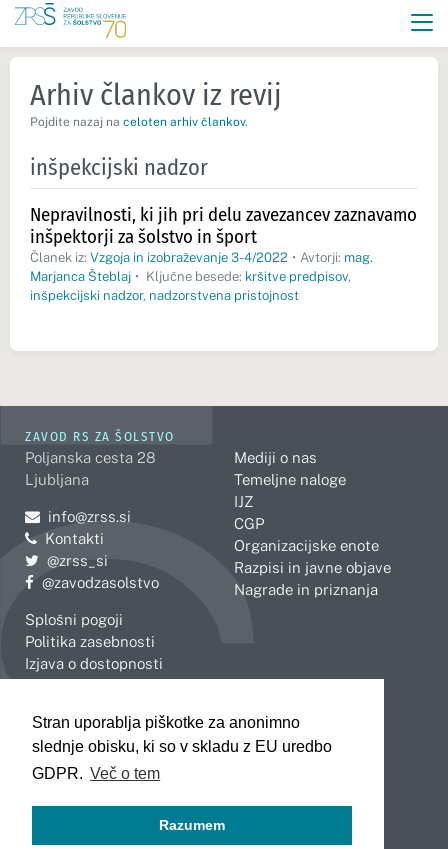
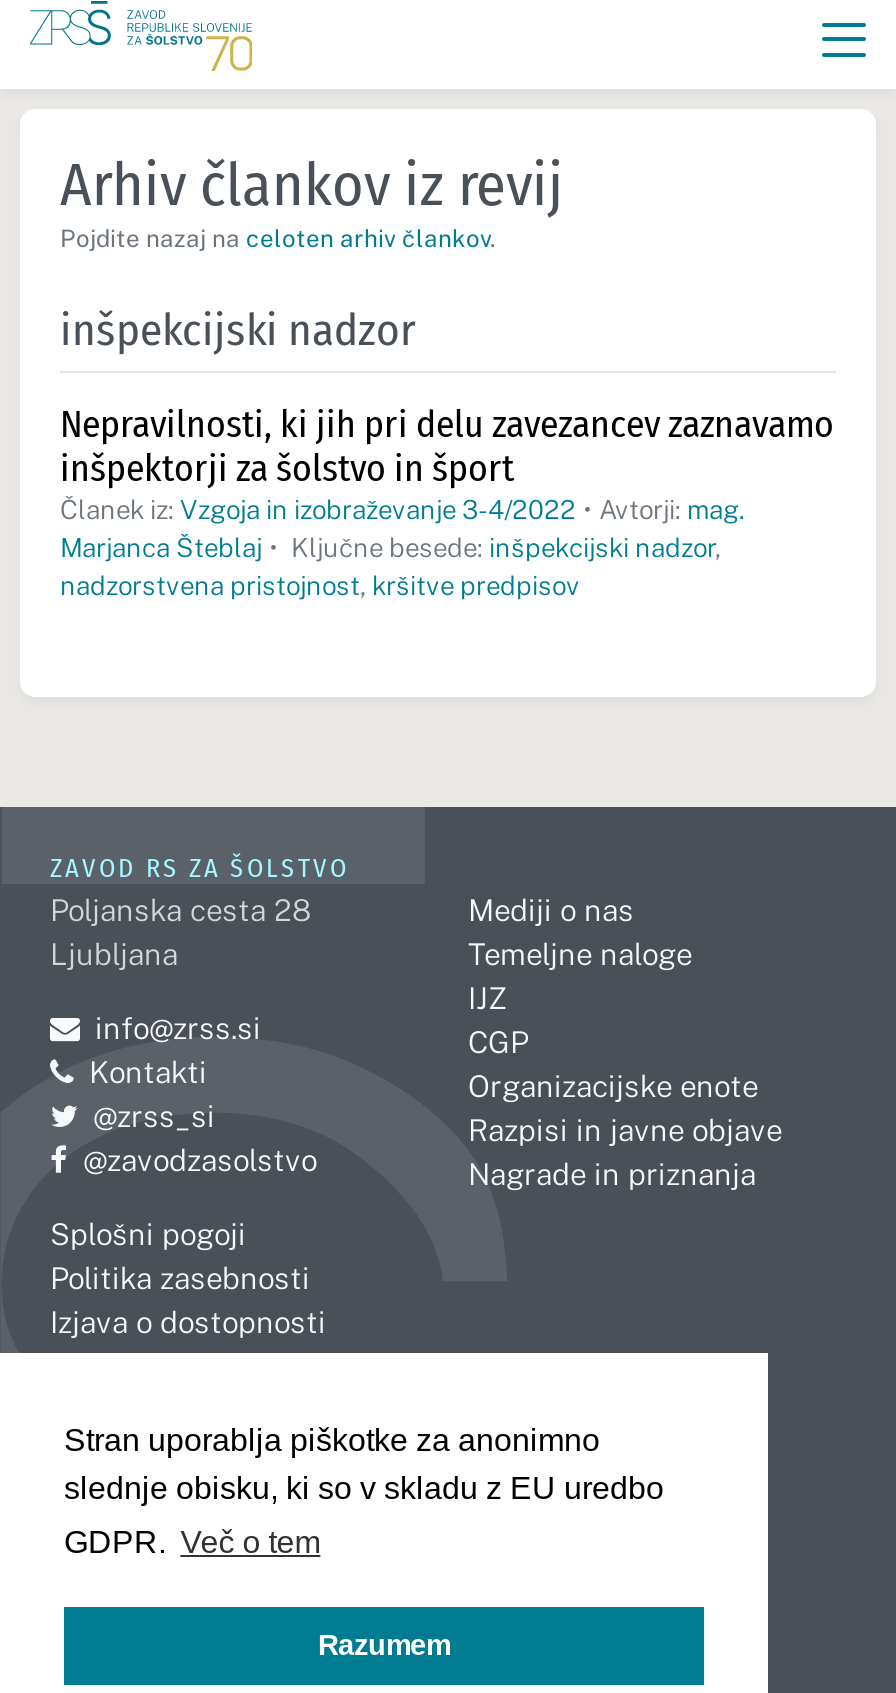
- Marjanca Šteblaj • Ključne besede: kršitve predpisov,
- inšpekcijski nadzor, nadzorstvena pristojnost
+ Marjanca Šteblaj • Ključne besede: inšpekcijski nadzor,
+ nadzorstvena pristojnost, kršitve predpisov
